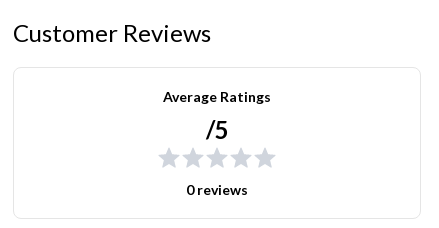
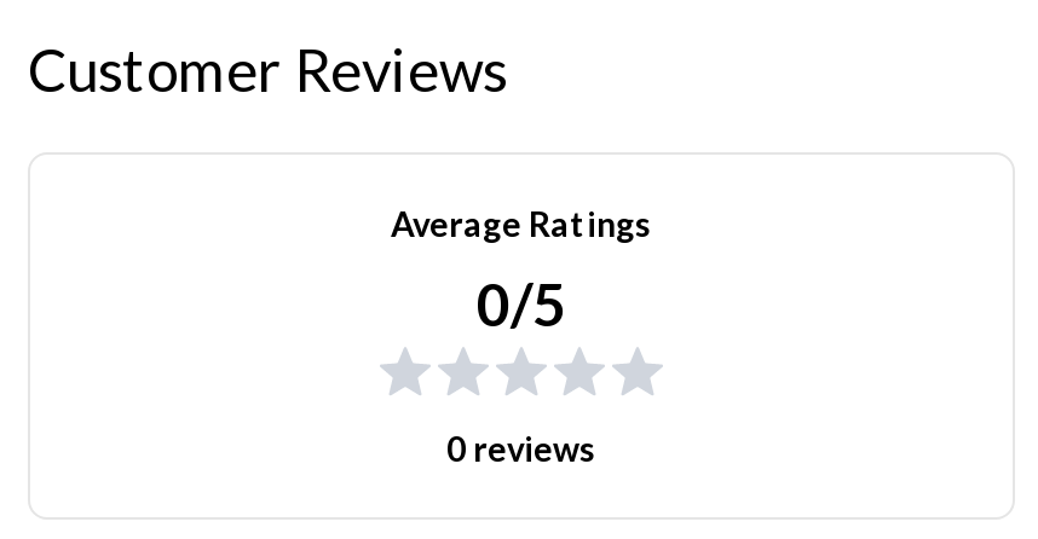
- /5
+ 0/5
